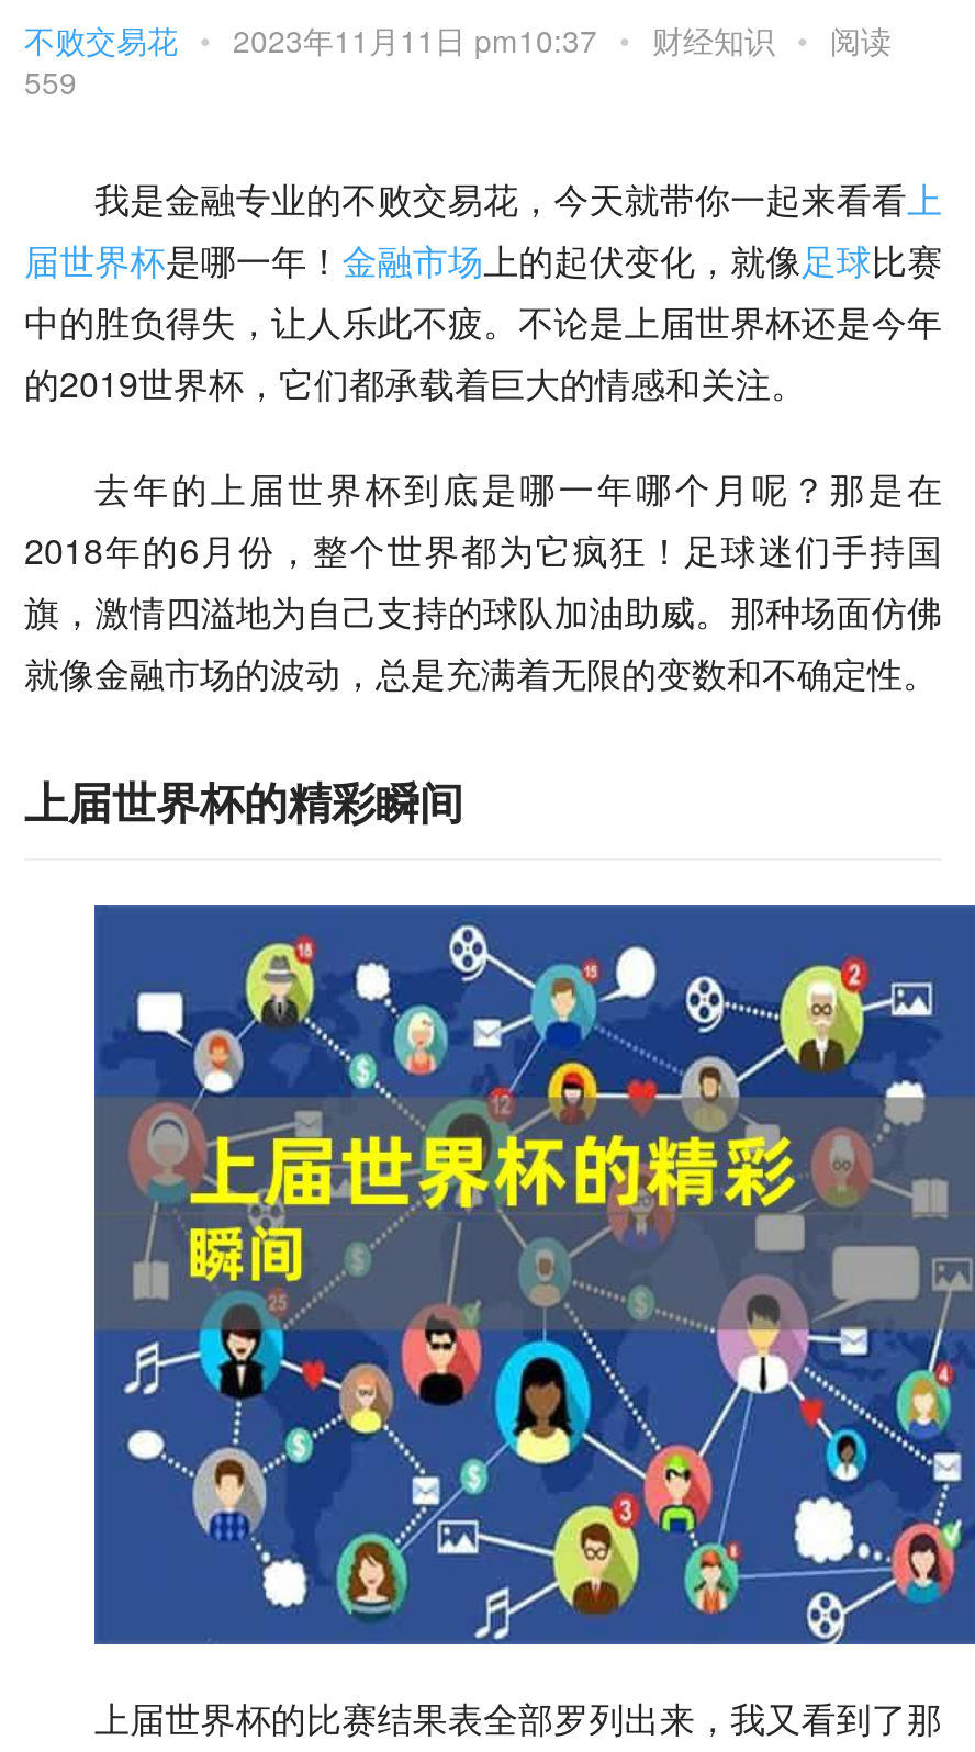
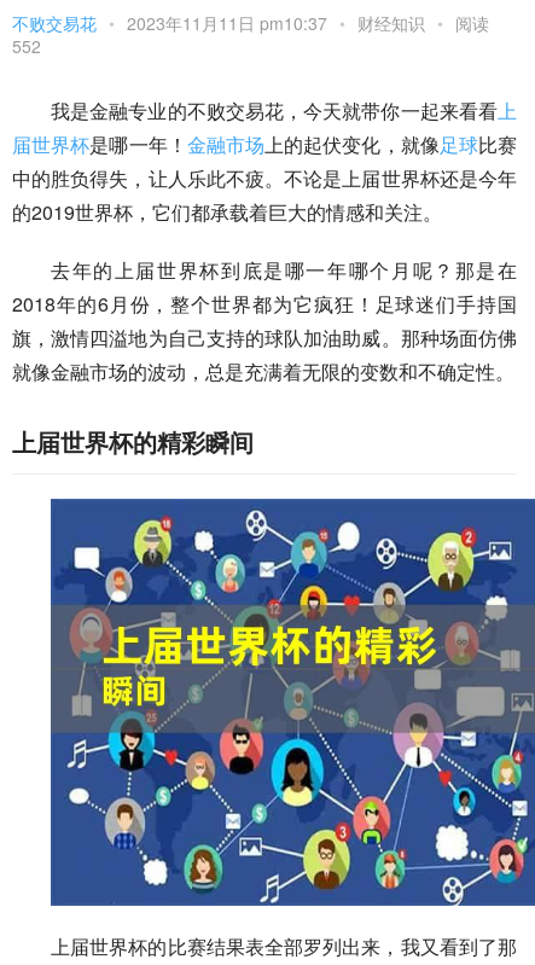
- 559
+ 552
